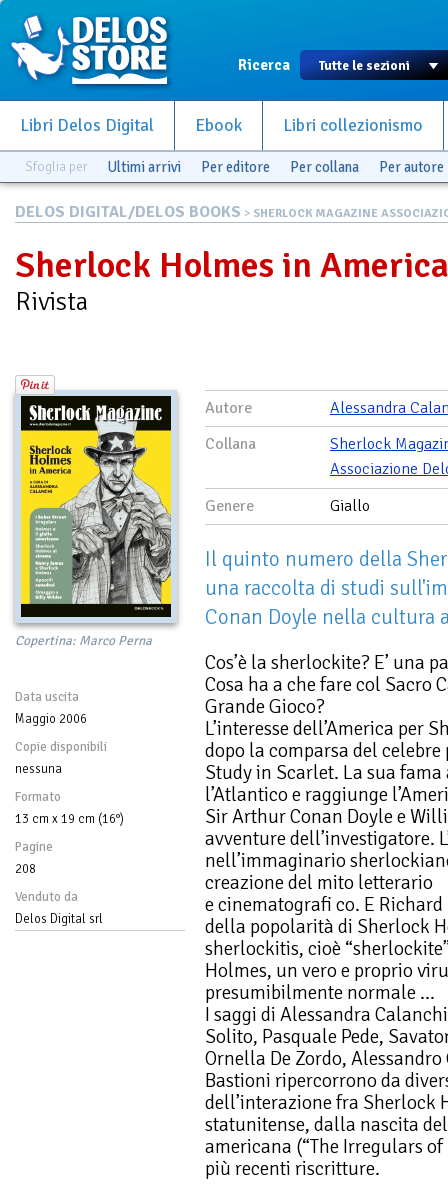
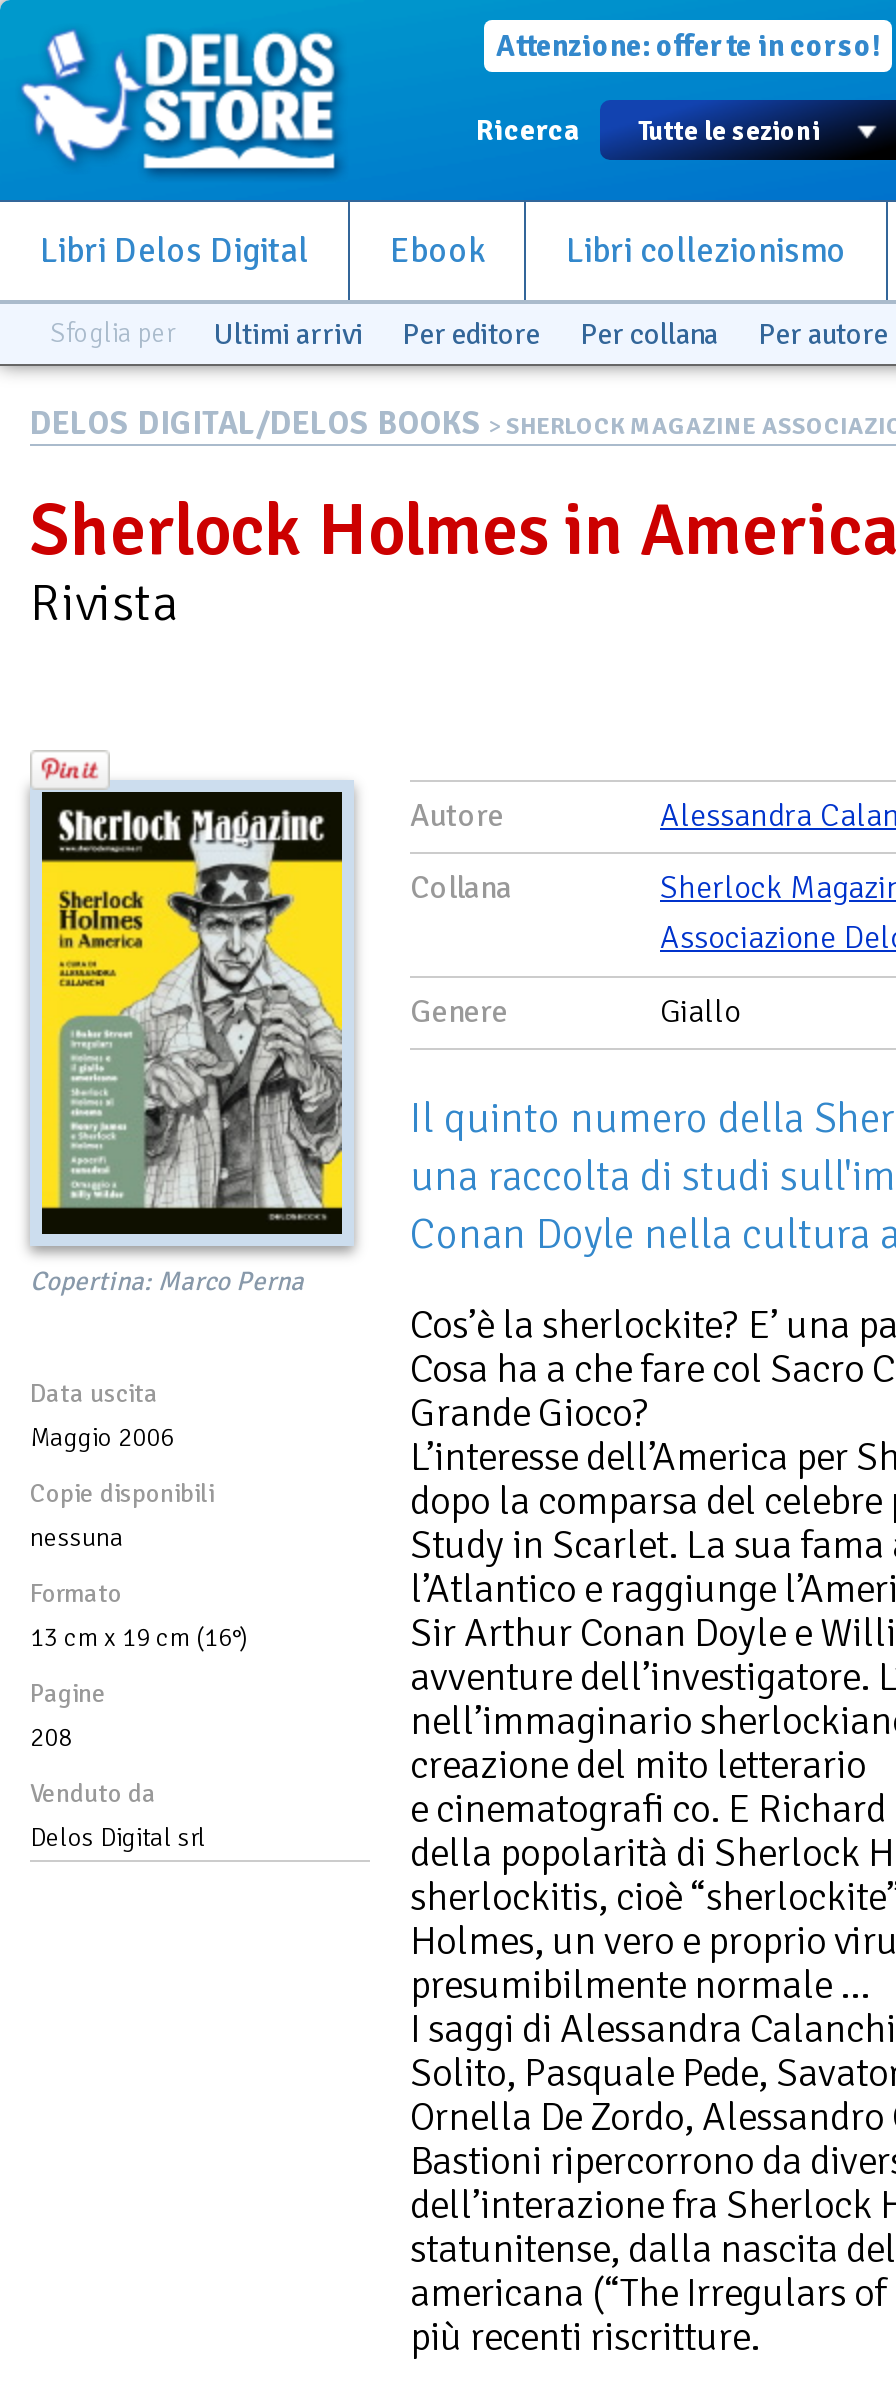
+ Attenzione: offerte in corso!
